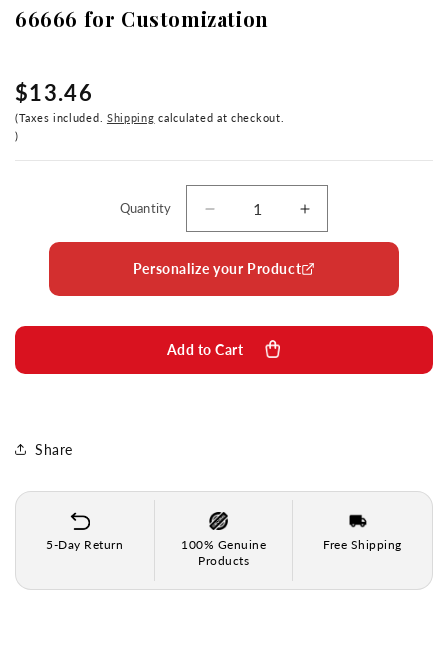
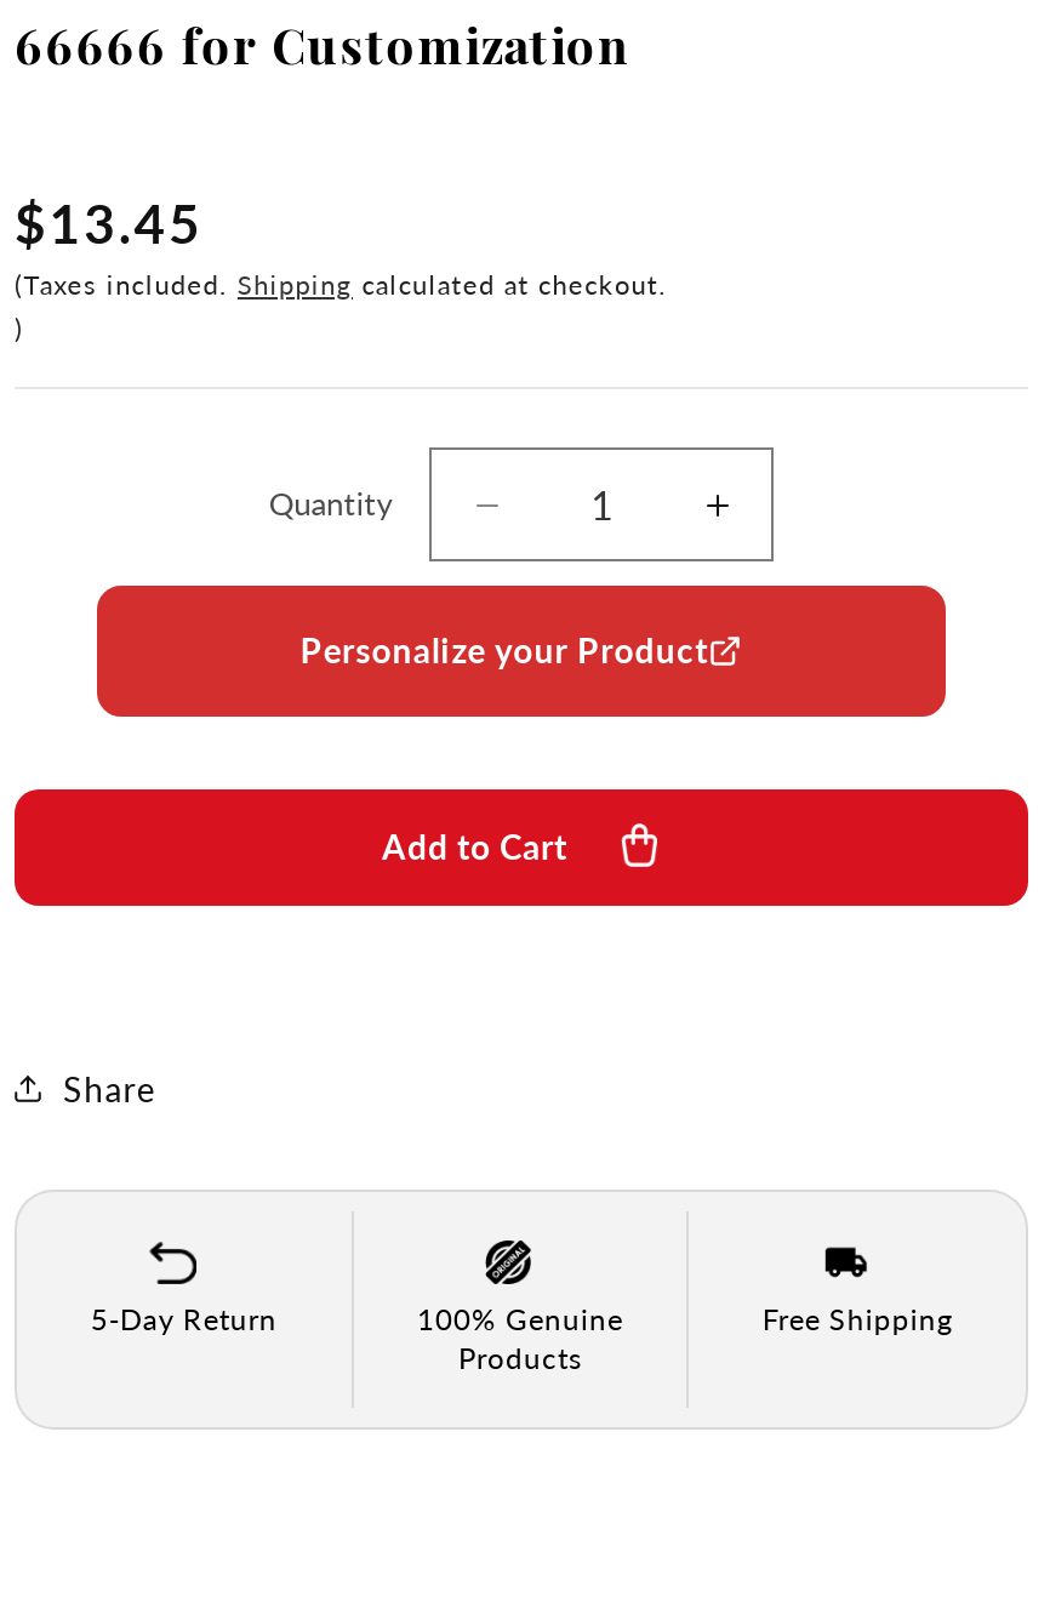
- $13.46
+ $13.45
